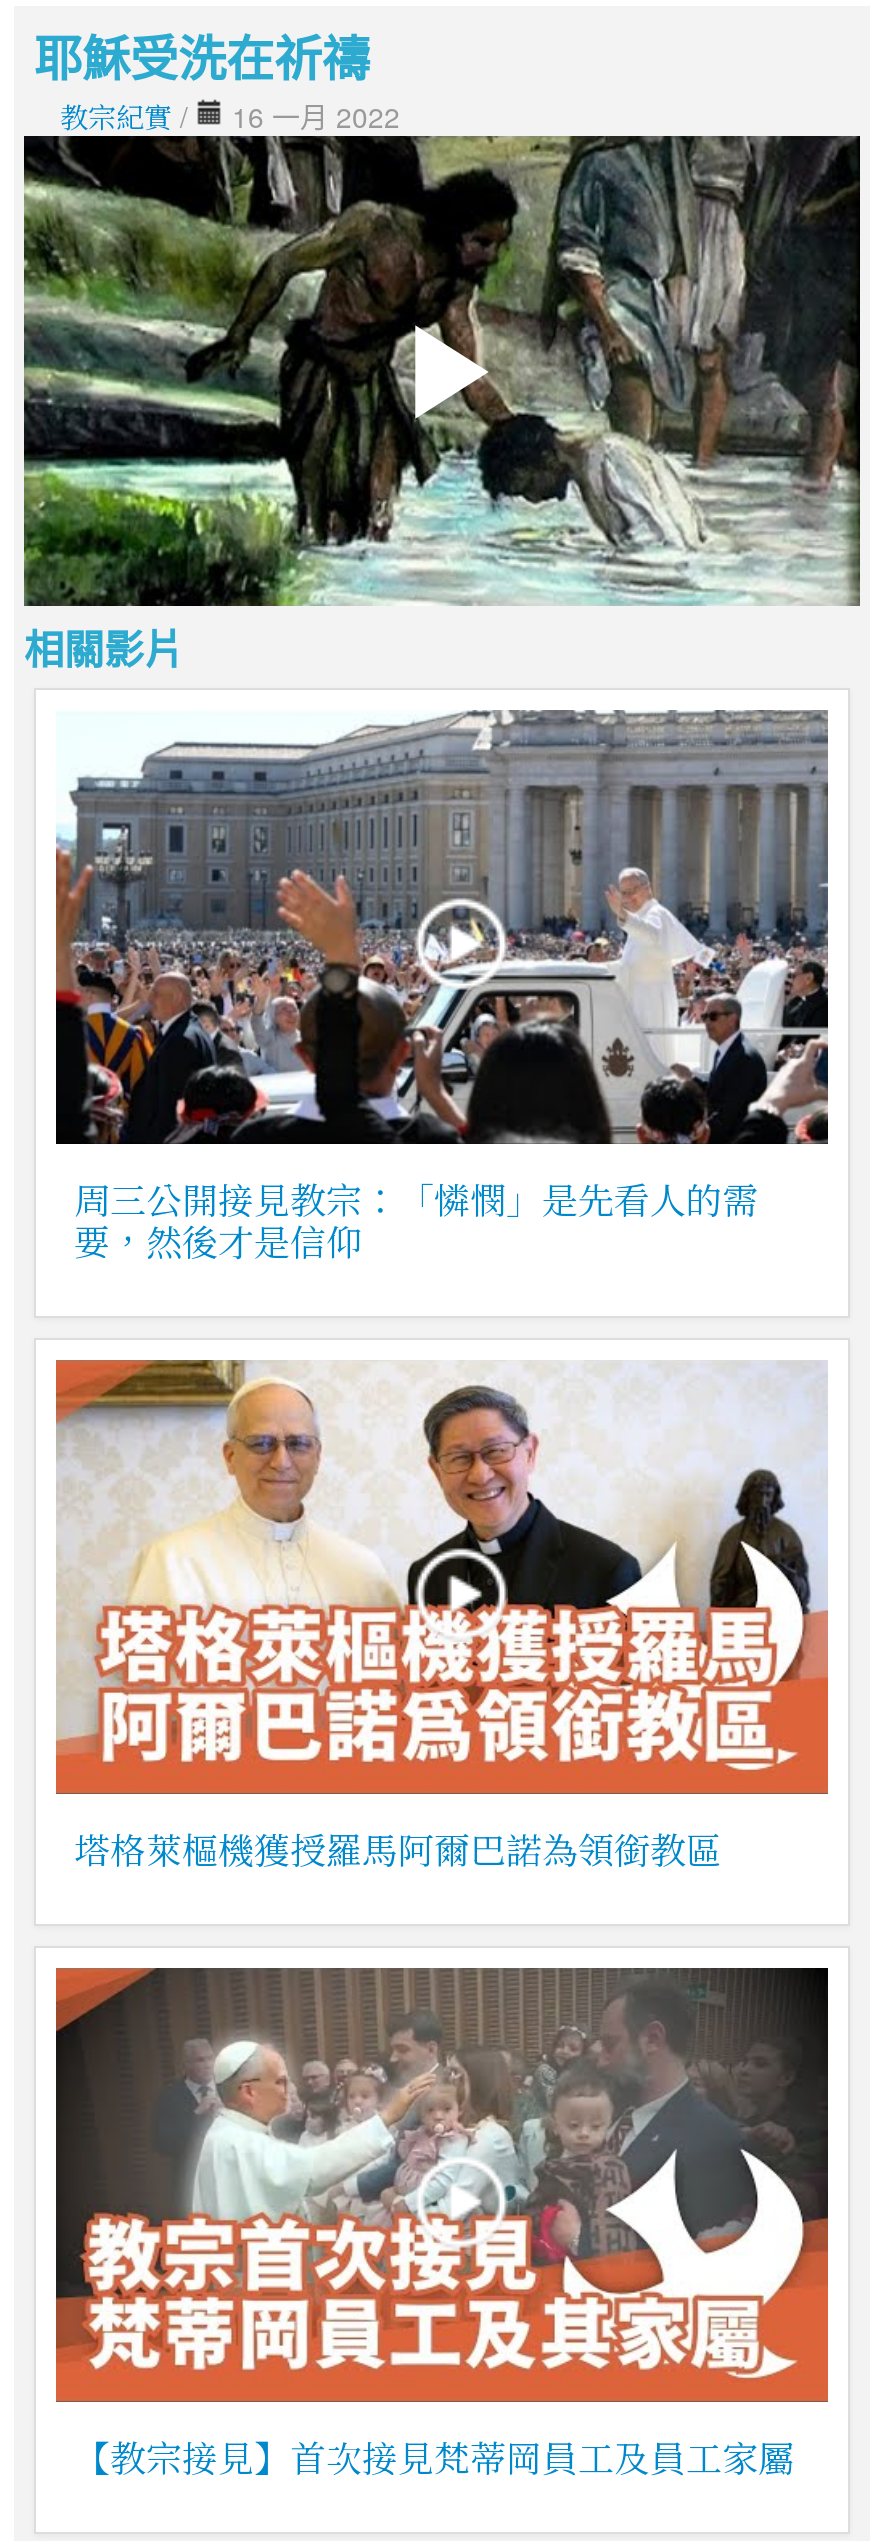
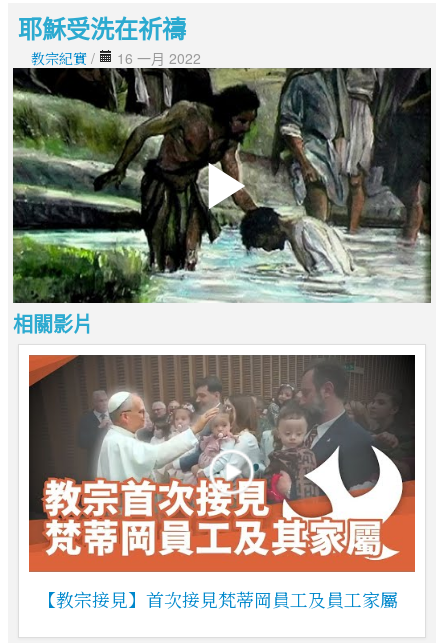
- [image]
- 周三公開接見教宗：「憐憫」是先看人的需
- 要，然後才是信仰

- [image]
- 塔格萊樞機獲授羅馬阿爾巴諾為領銜教區
